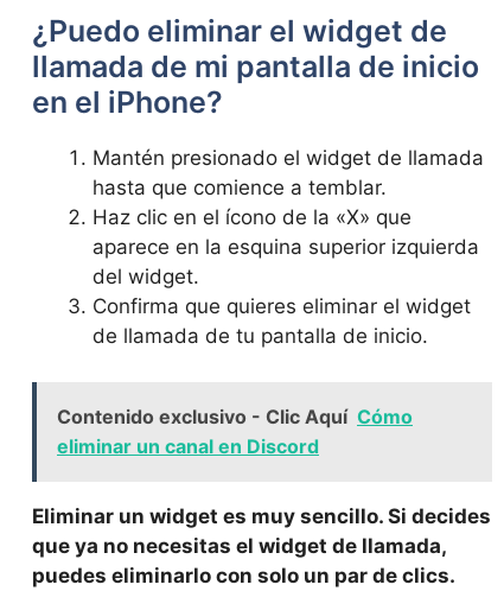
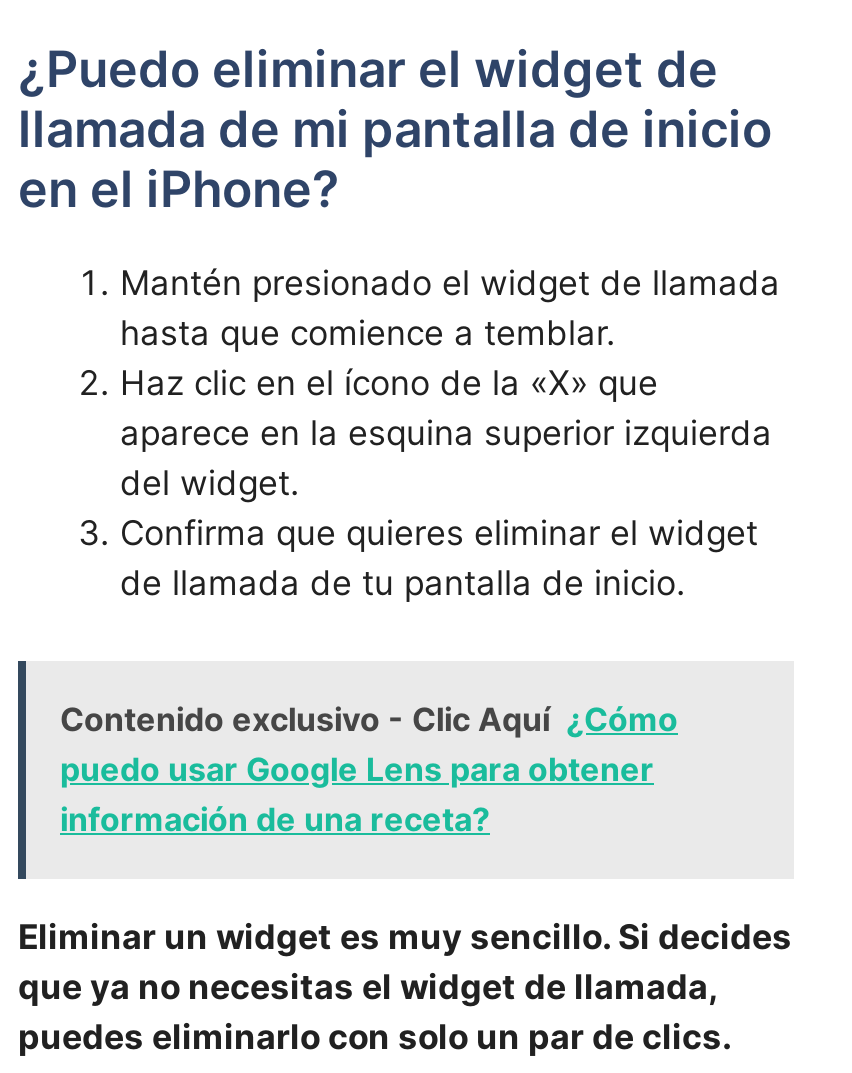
- Contenido exclusivo - Clic Aquí Cómo
- eliminar un canal en Discord
+ Contenido exclusivo - Clic Aquí ¿Cómo
+ puedo usar Google Lens para obtener
+ información de una receta?
